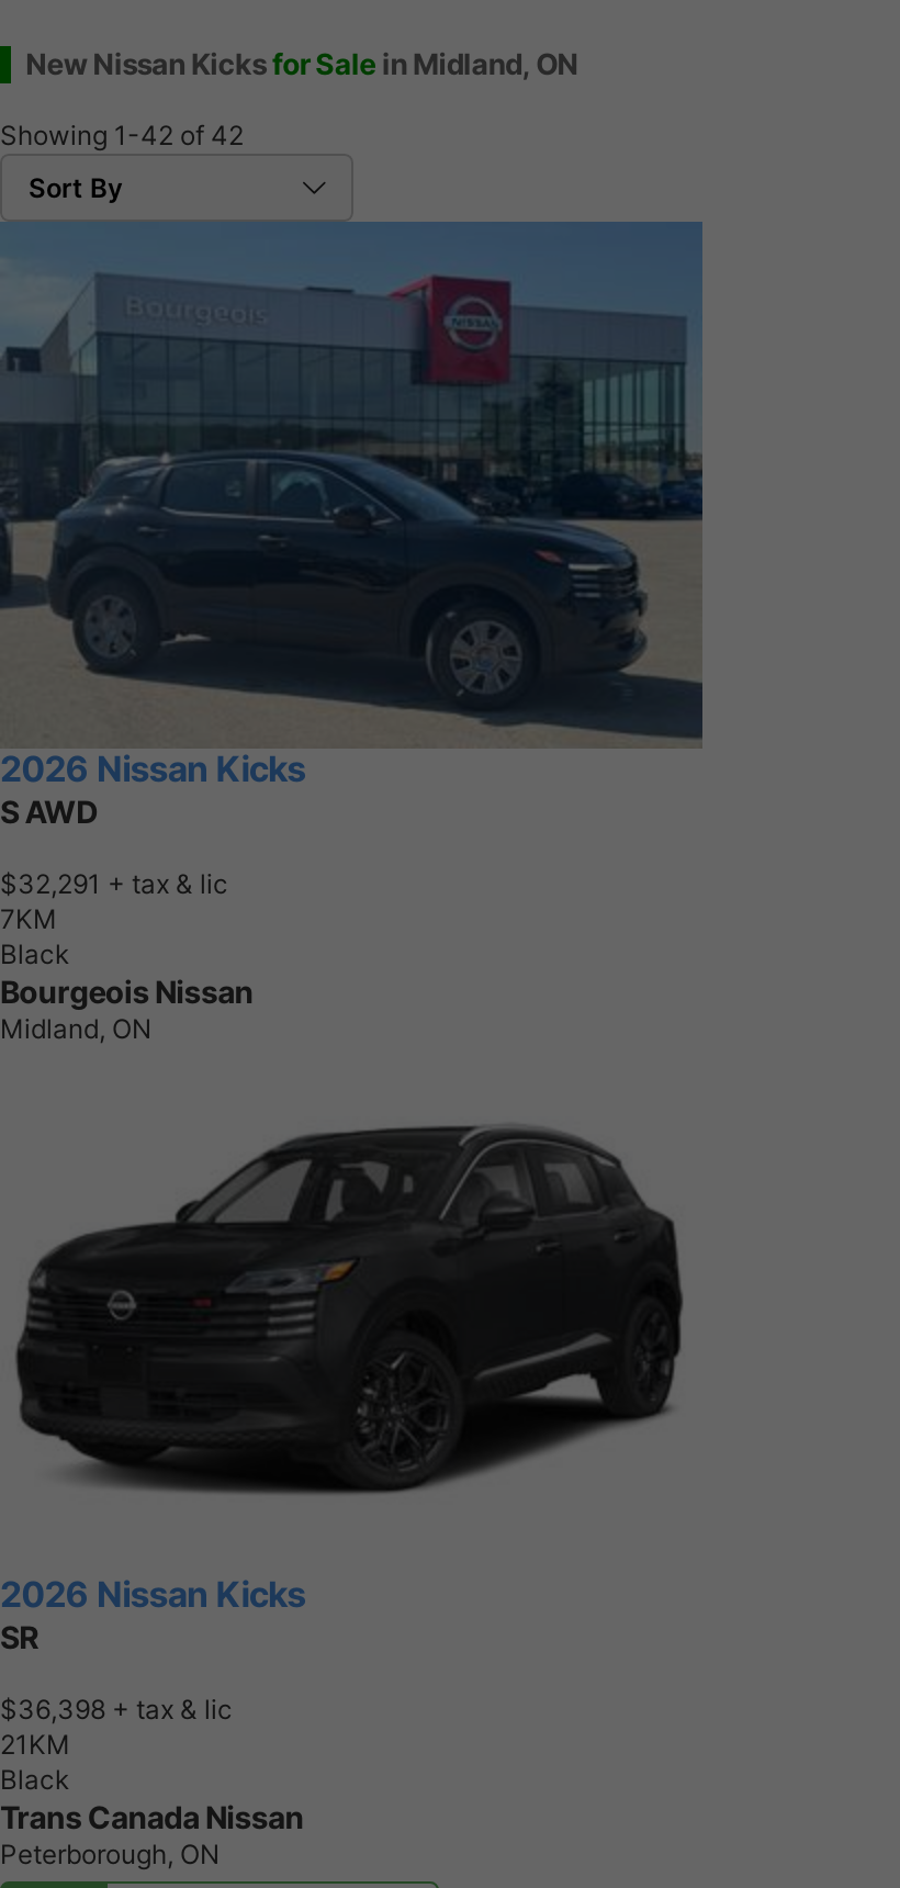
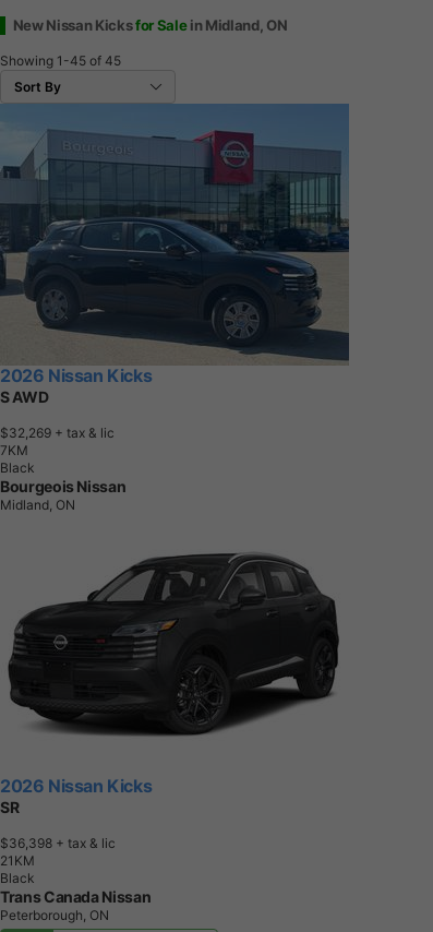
- Showing 1-42 of 42
+ Showing 1-45 of 45

- $32,291 + tax & lic
+ $32,269 + tax & lic
